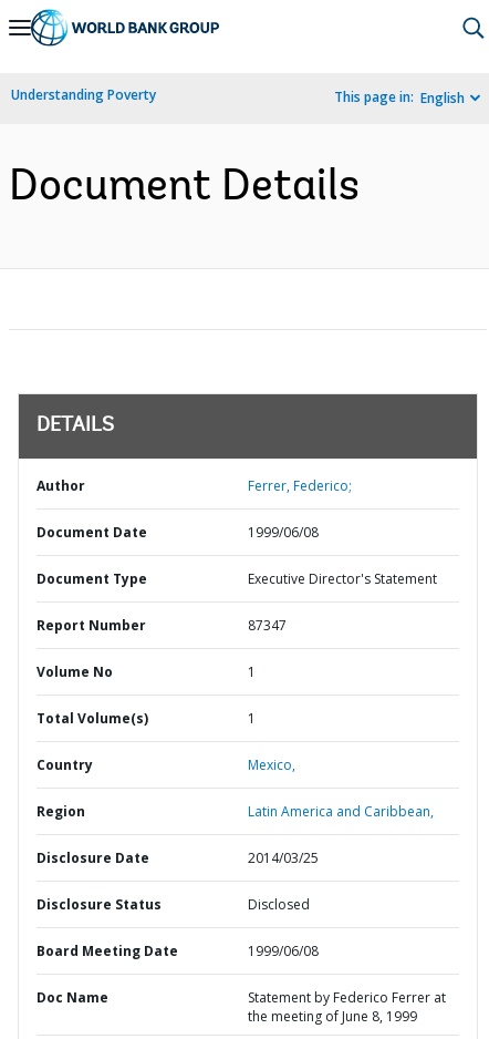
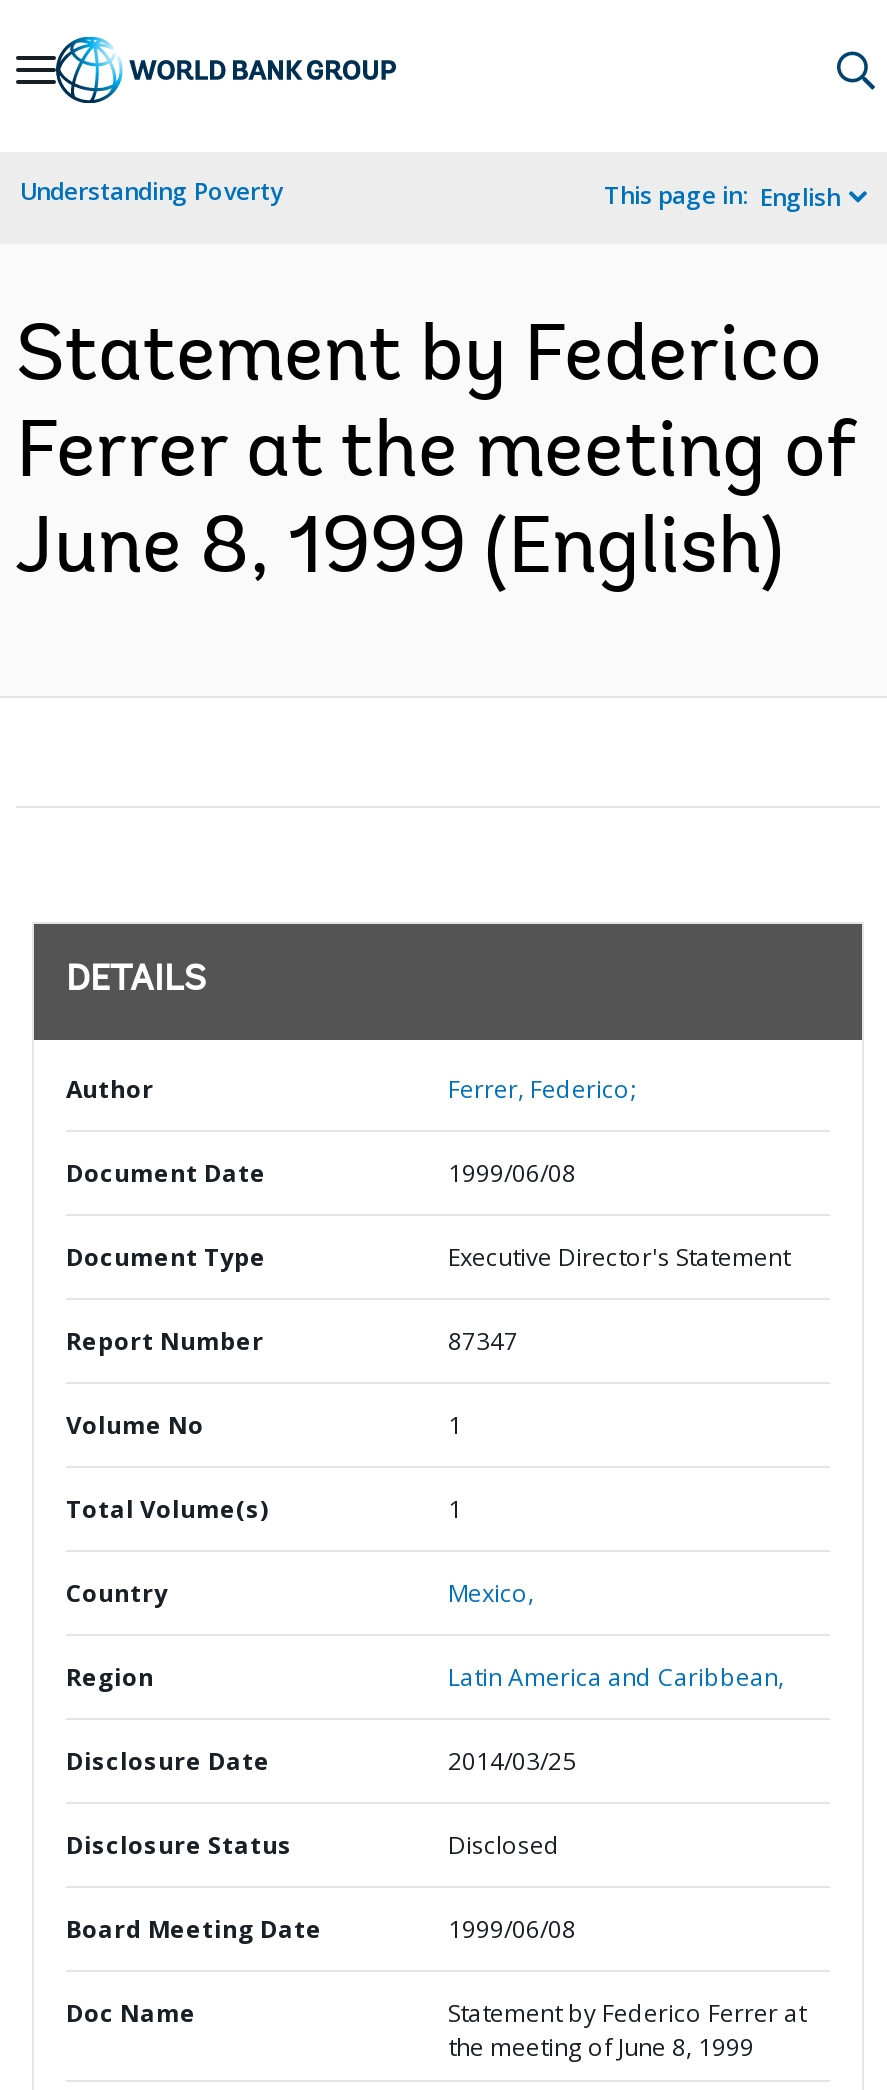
- Document Details
+ Statement by Federico
+ Ferrer at the meeting of
+ June 8, 1999 (English)
